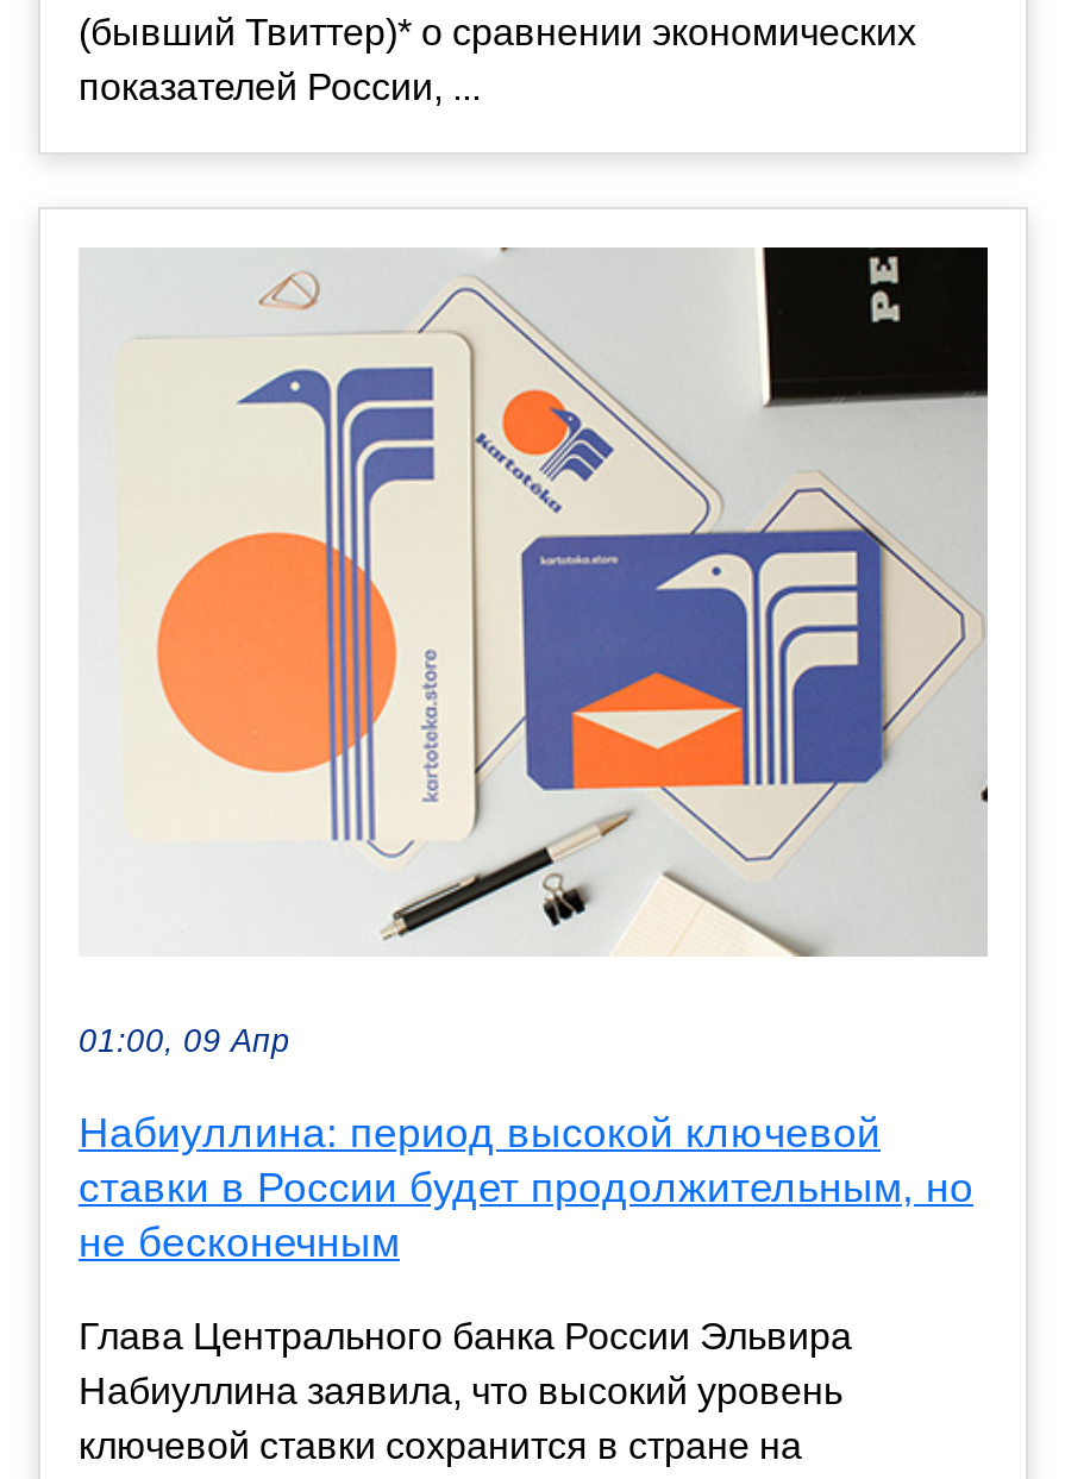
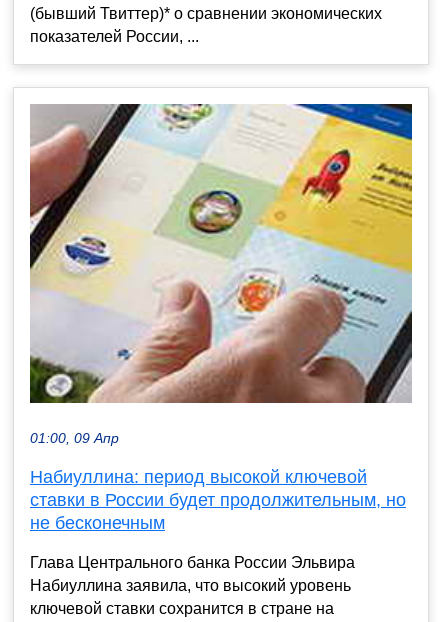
- [image]
+ [image]
